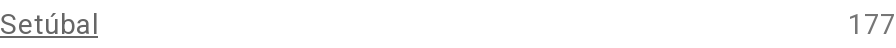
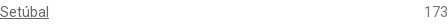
- 177
+ 173
